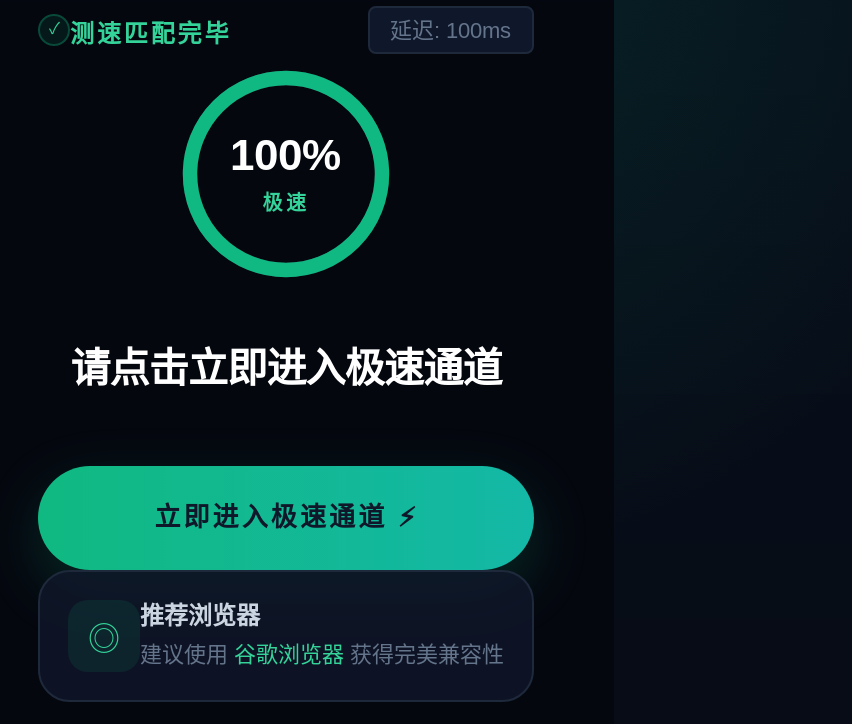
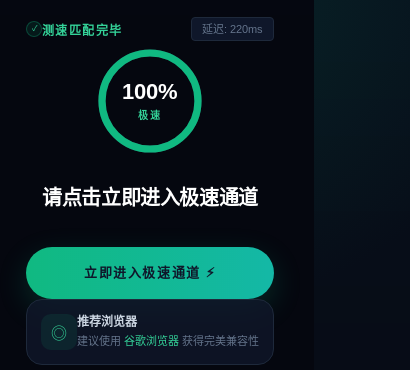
- 延迟: 100ms
+ 延迟: 220ms
